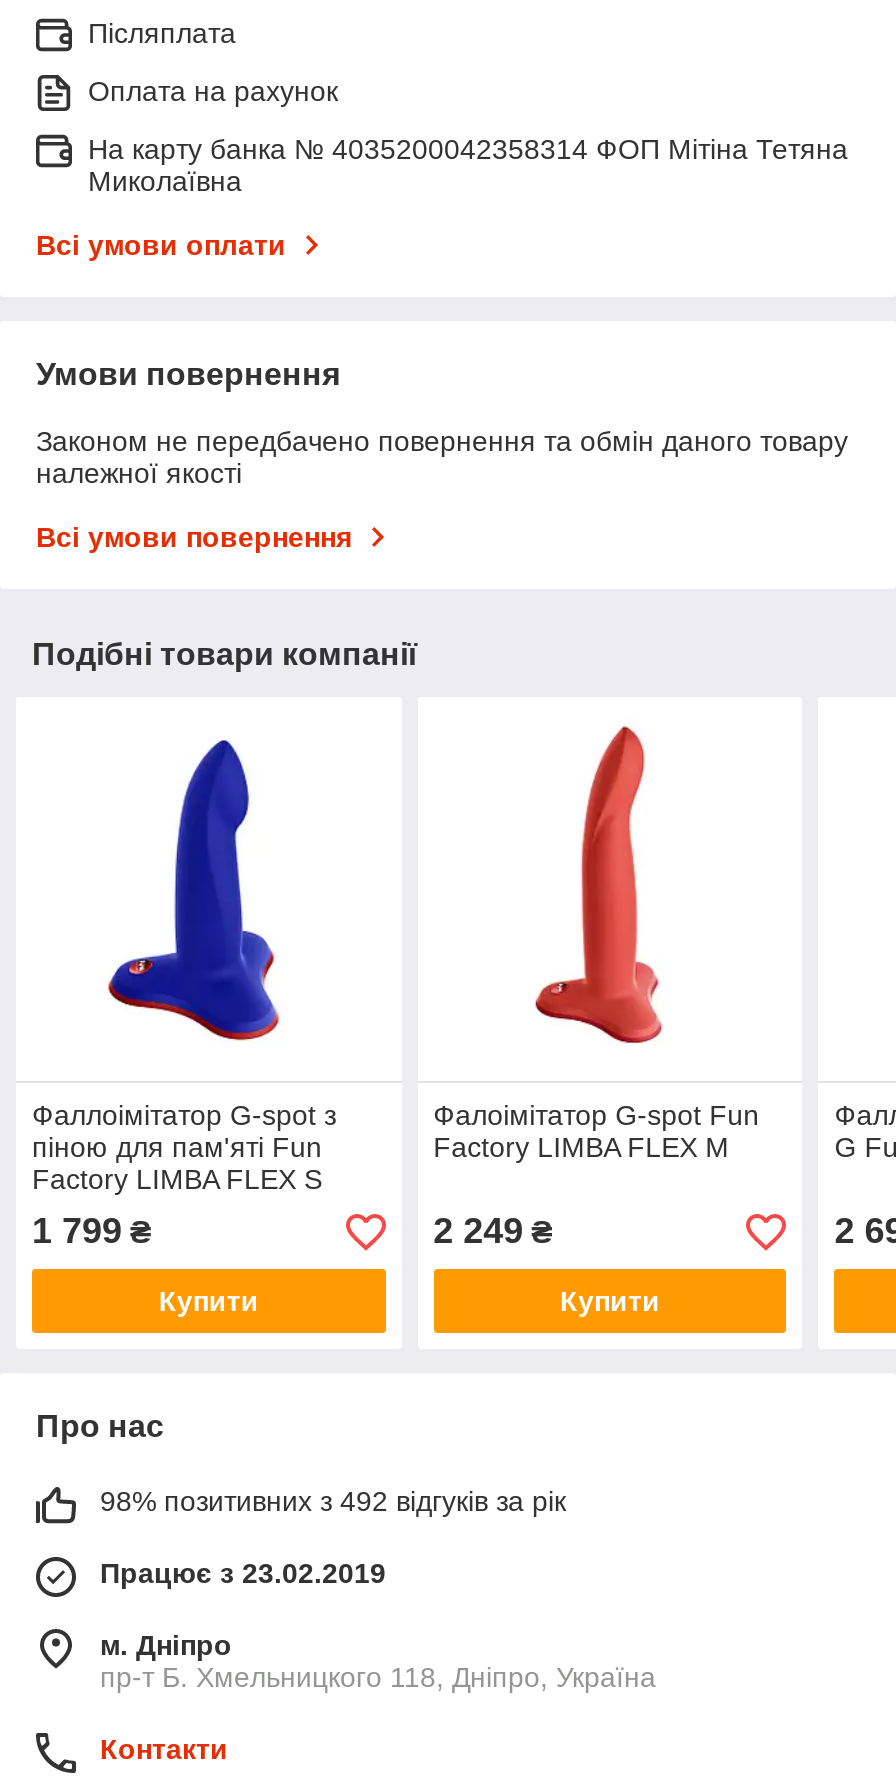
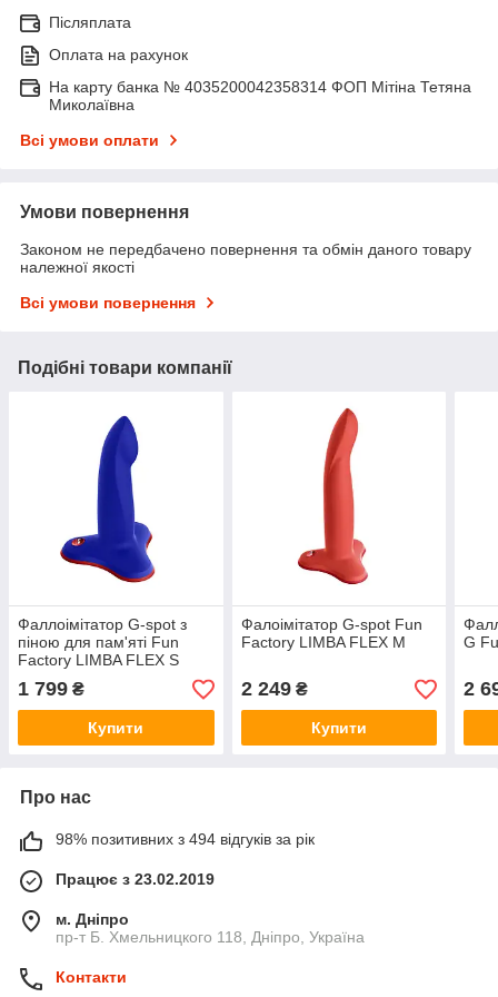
- 98% позитивних з 492 відгуків за рік
+ 98% позитивних з 494 відгуків за рік
